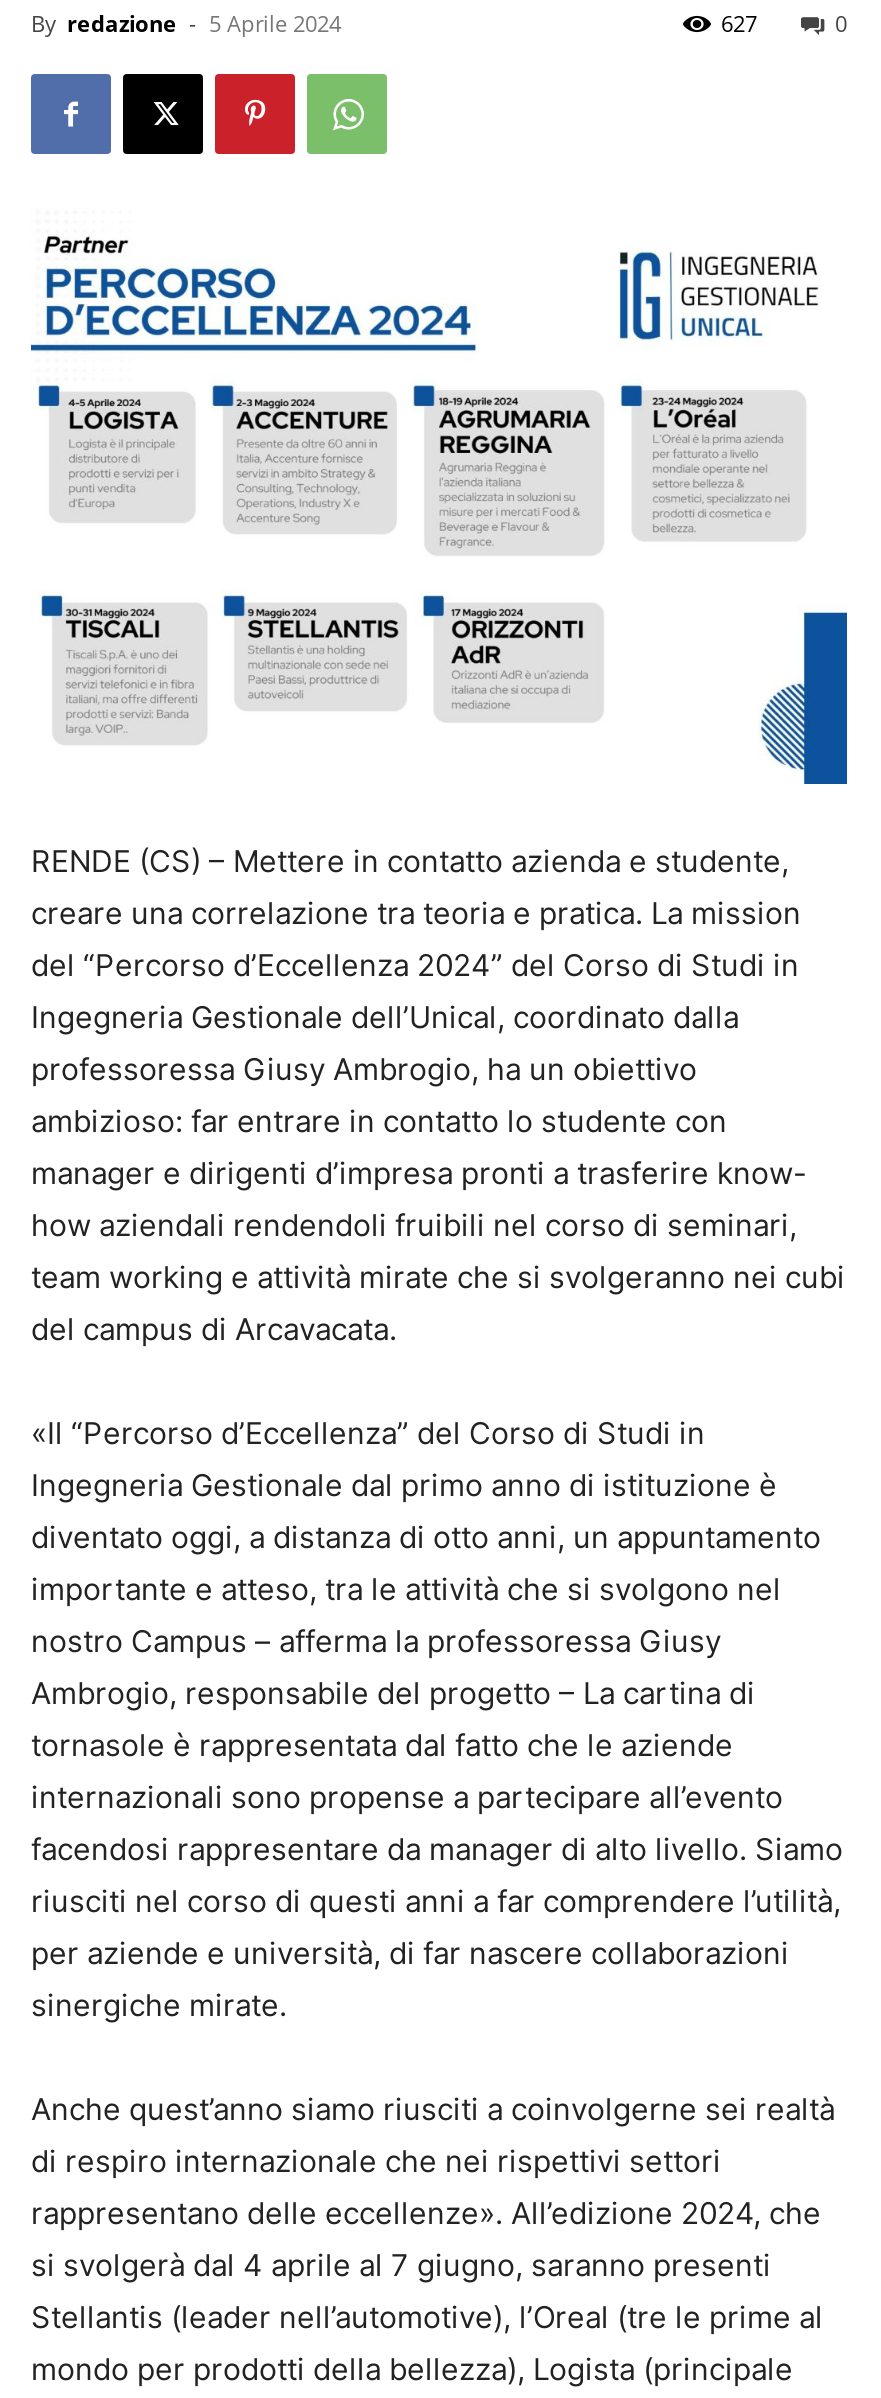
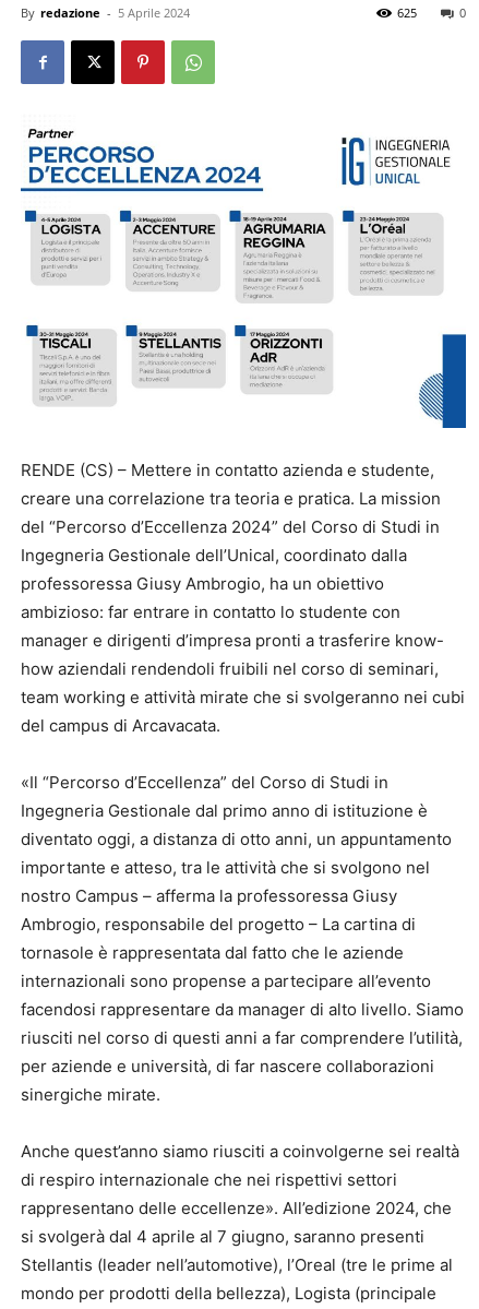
- 627
+ 625
